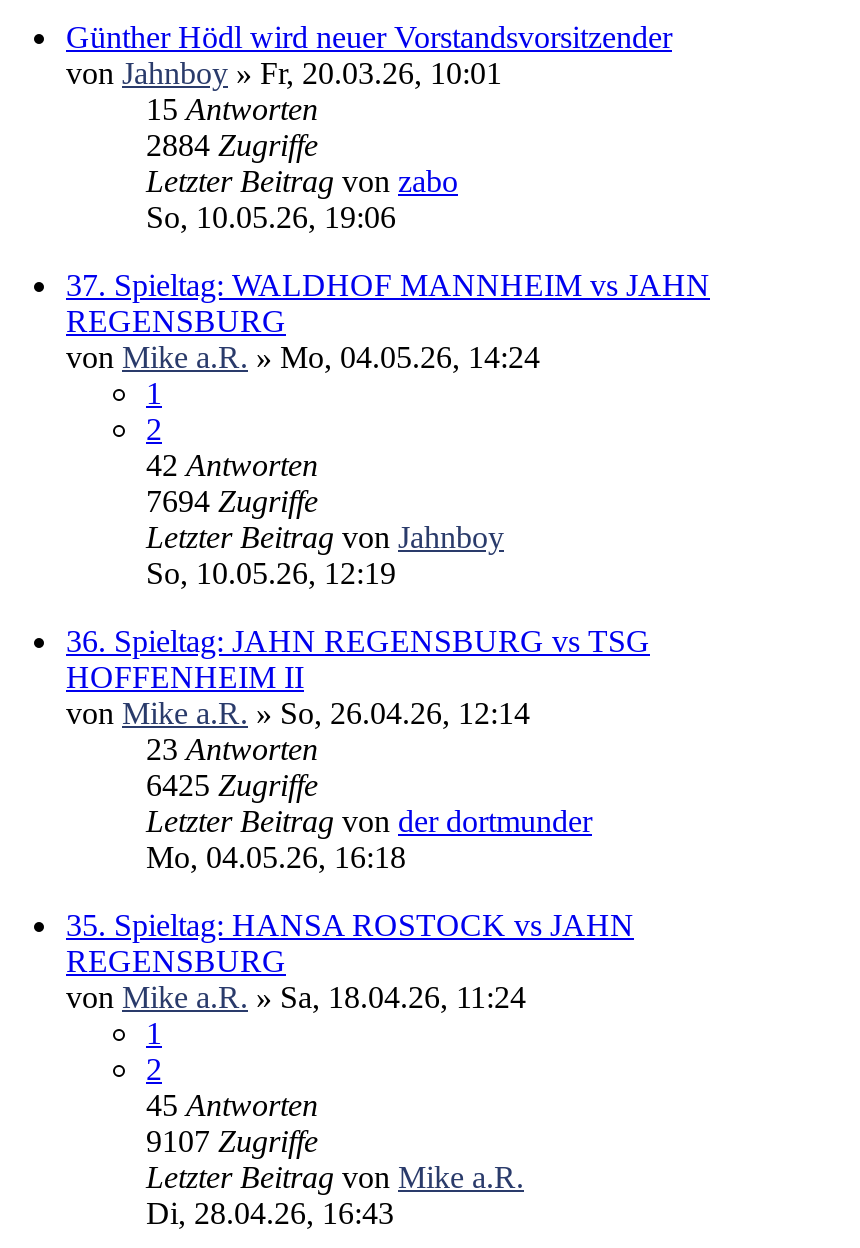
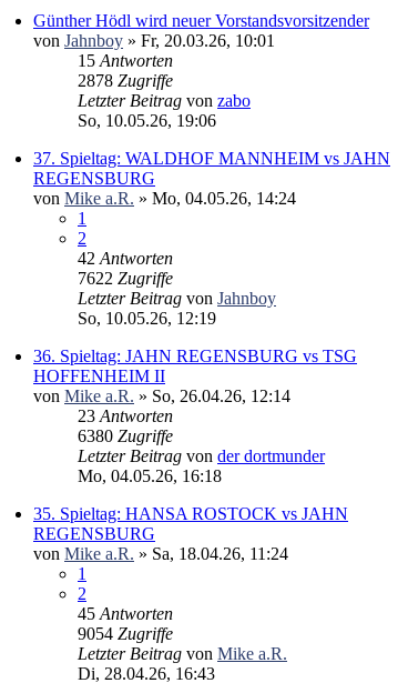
- 2884 Zugriffe
+ 2878 Zugriffe

- 7694 Zugriffe
+ 7622 Zugriffe

- 6425 Zugriffe
+ 6380 Zugriffe

- 9107 Zugriffe
+ 9054 Zugriffe
